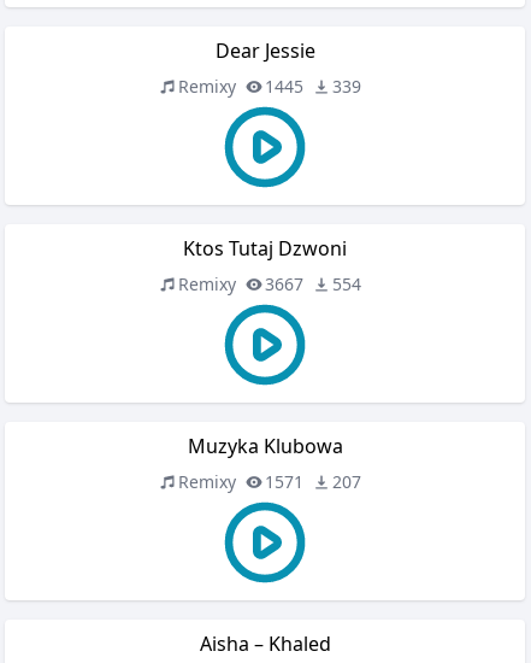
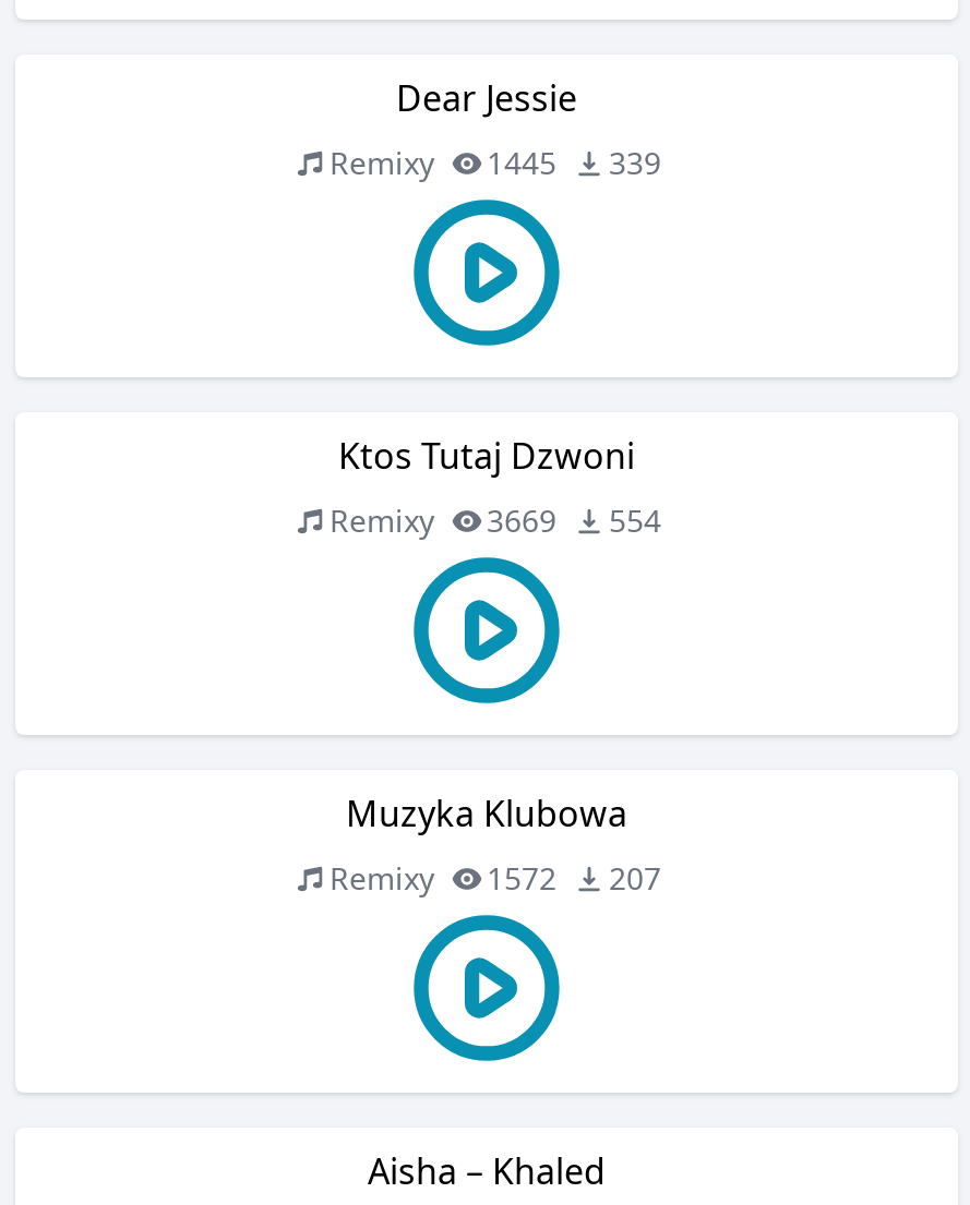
- Remixy 3667 554
+ Remixy 3669 554

- Remixy 1571 207
+ Remixy 1572 207
